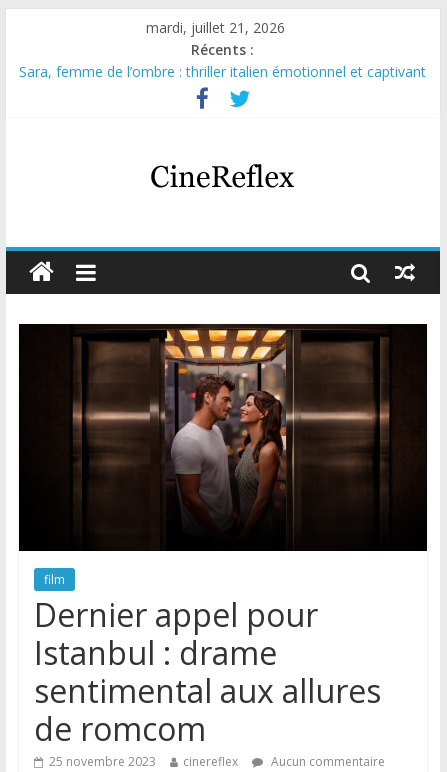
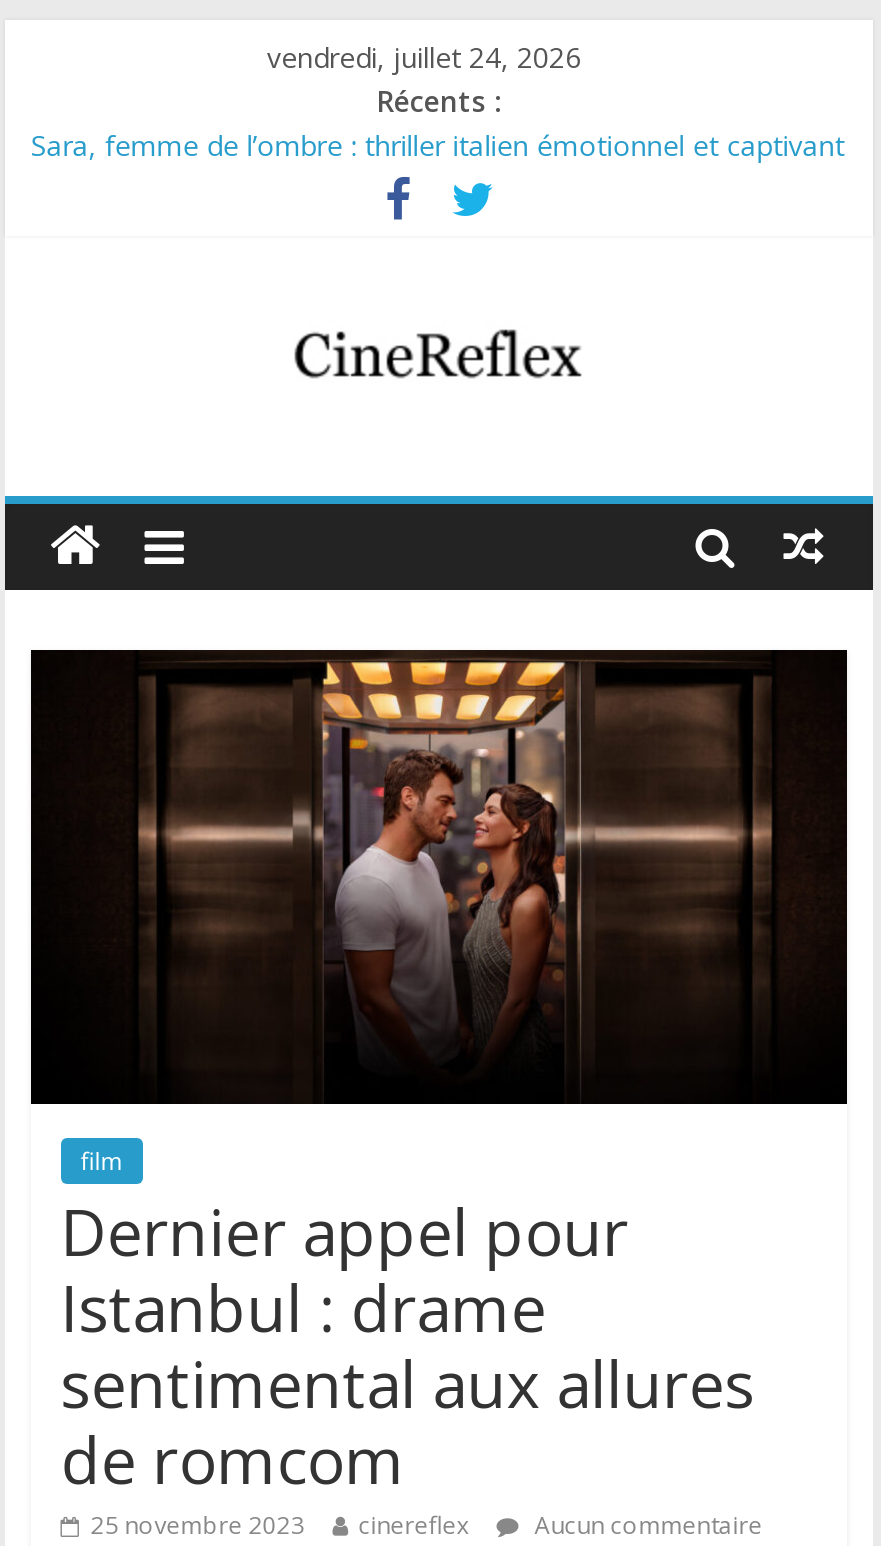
- mardi, juillet 21, 2026
+ vendredi, juillet 24, 2026
